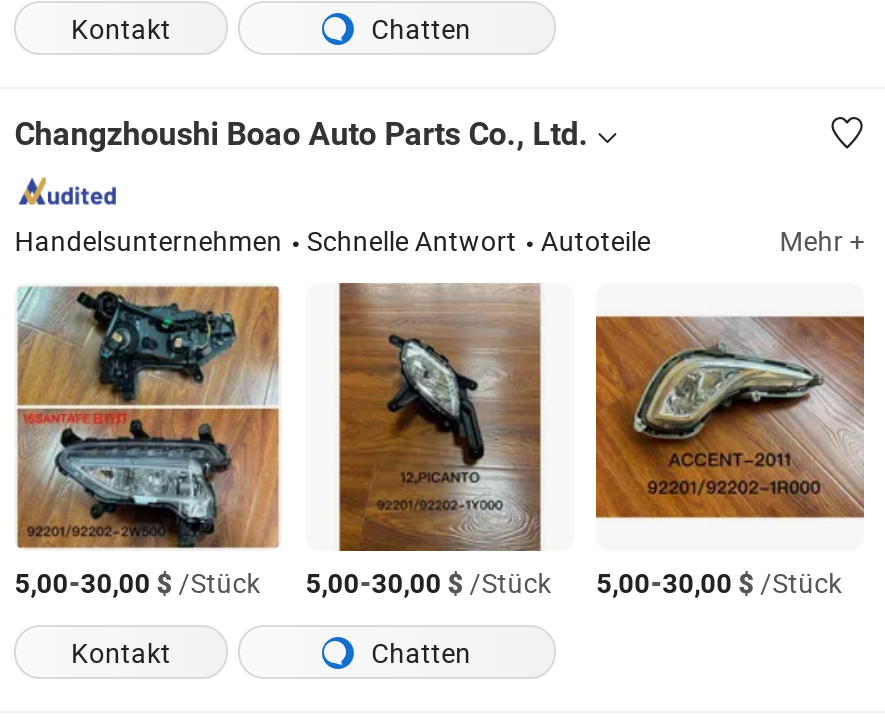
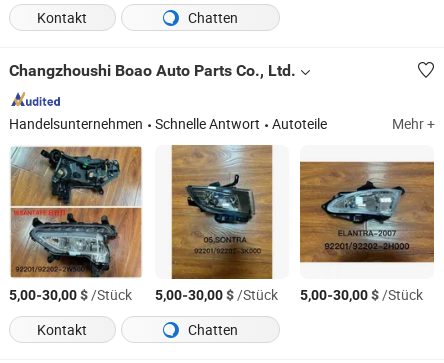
- [image]
+ [image]

- [image]
+ [image]
